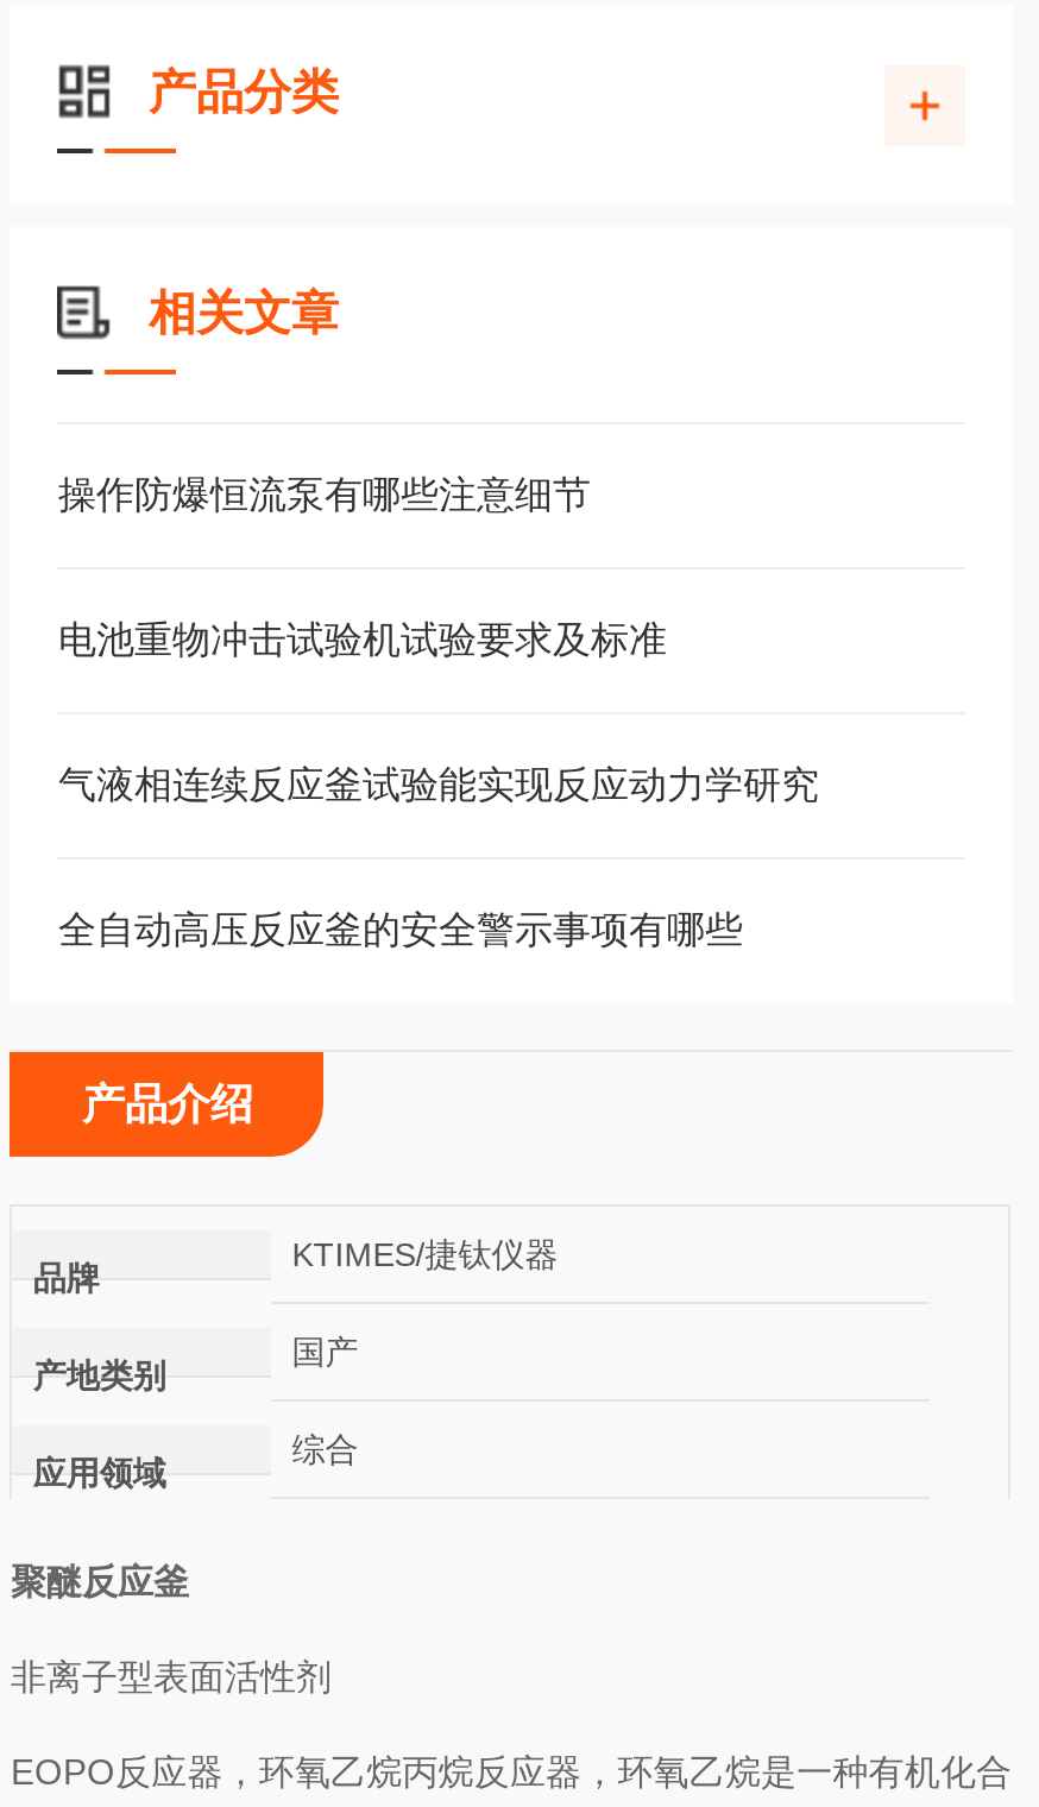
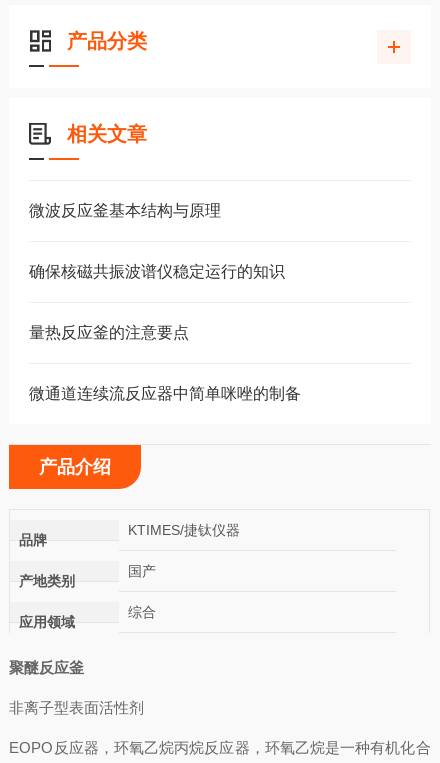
- 操作防爆恒流泵有哪些注意细节
+ 微波反应釜基本结构与原理

- 电池重物冲击试验机试验要求及标准
+ 确保核磁共振波谱仪稳定运行的知识

- 气液相连续反应釜试验能实现反应动力学研究
+ 量热反应釜的注意要点

- 全自动高压反应釜的安全警示事项有哪些
+ 微通道连续流反应器中简单咪唑的制备
